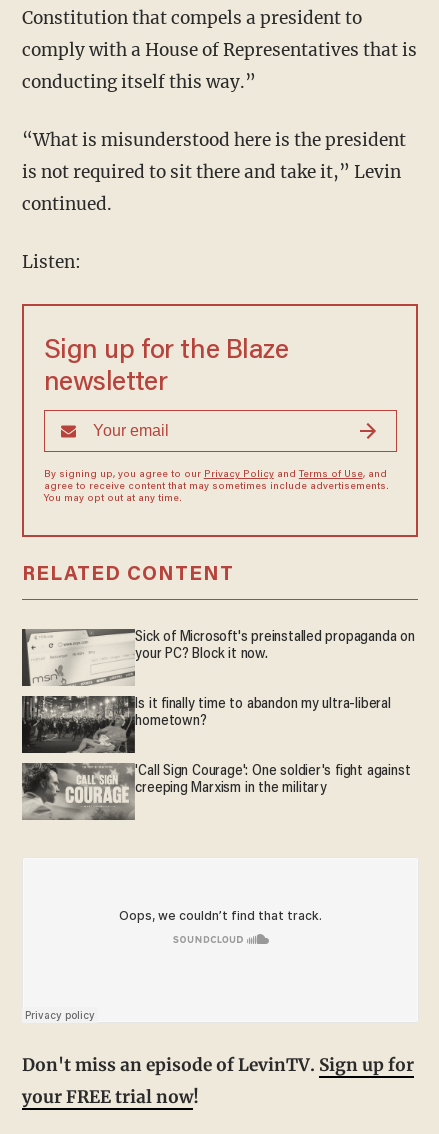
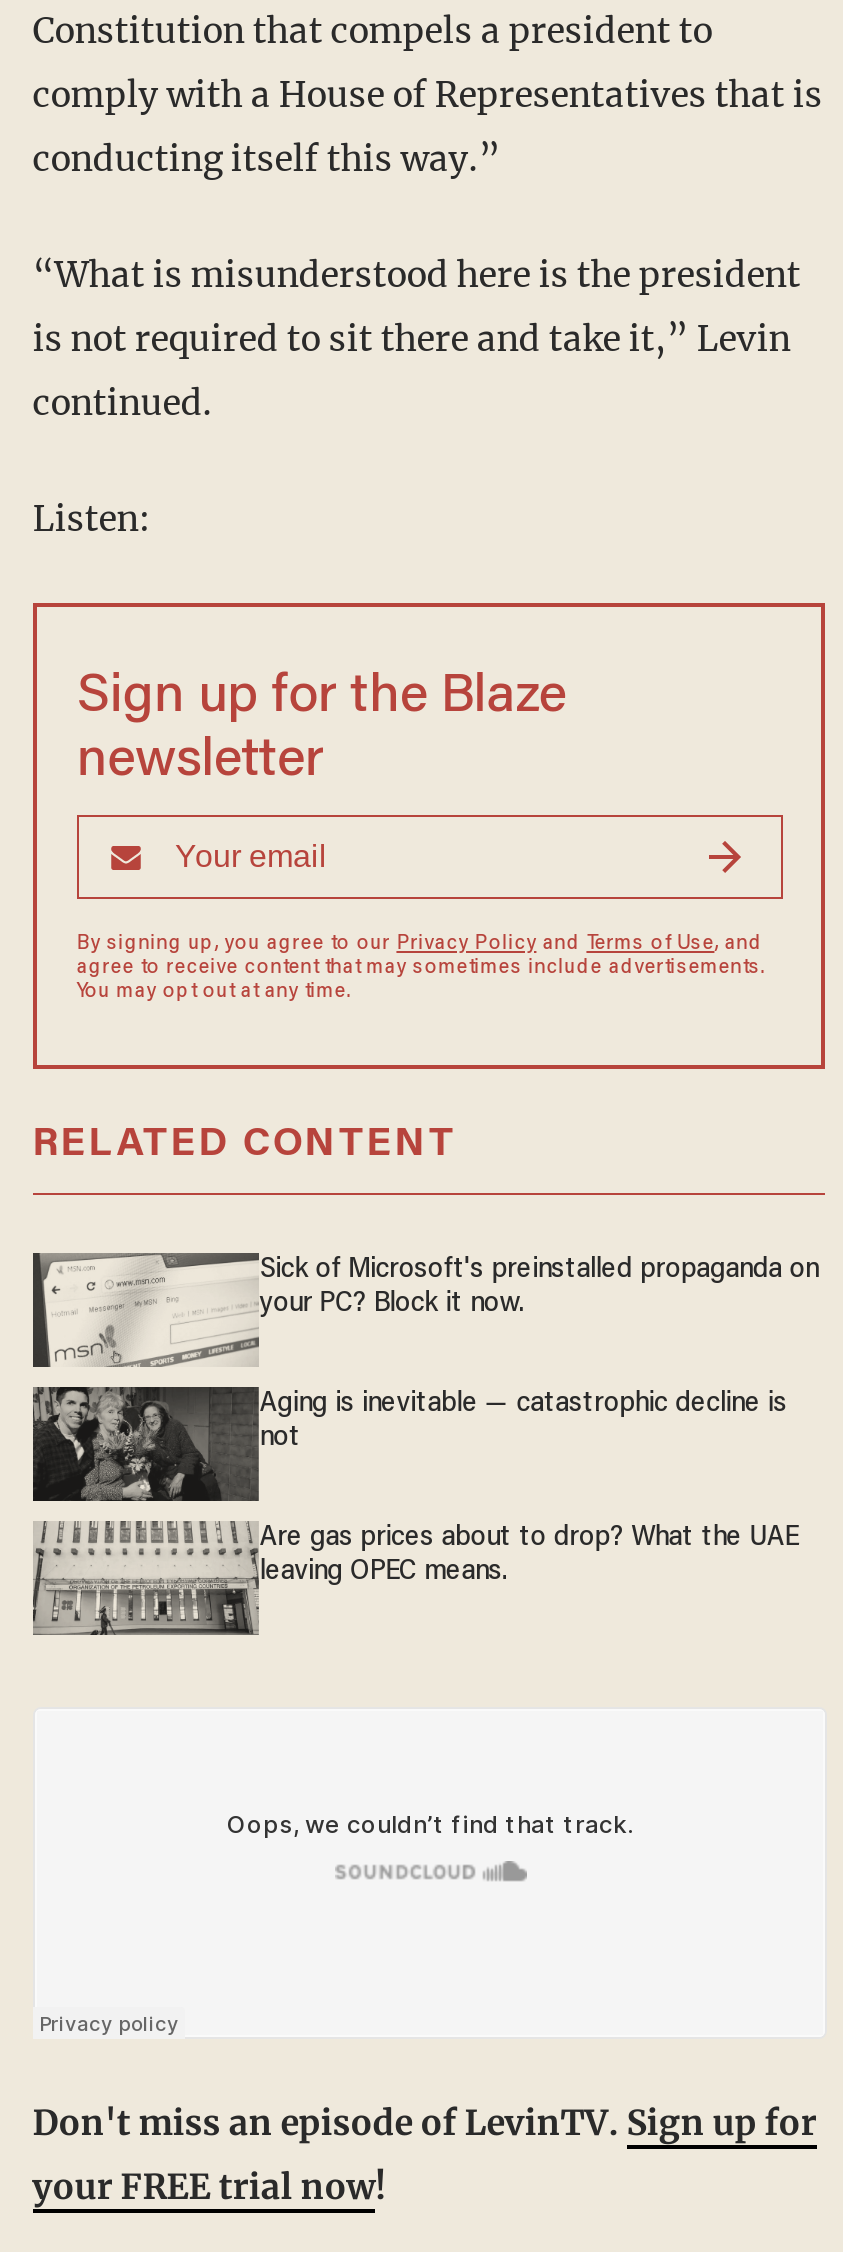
- [image]
- Is it finally time to abandon my ultra-liberal
- hometown?
+ [image]
+ Aging is inevitable — catastrophic decline is
+ not

- [image]
- 'Call Sign Courage': One soldier's fight against
- creeping Marxism in the military
+ [image]
+ Are gas prices about to drop? What the UAE
+ leaving OPEC means.
